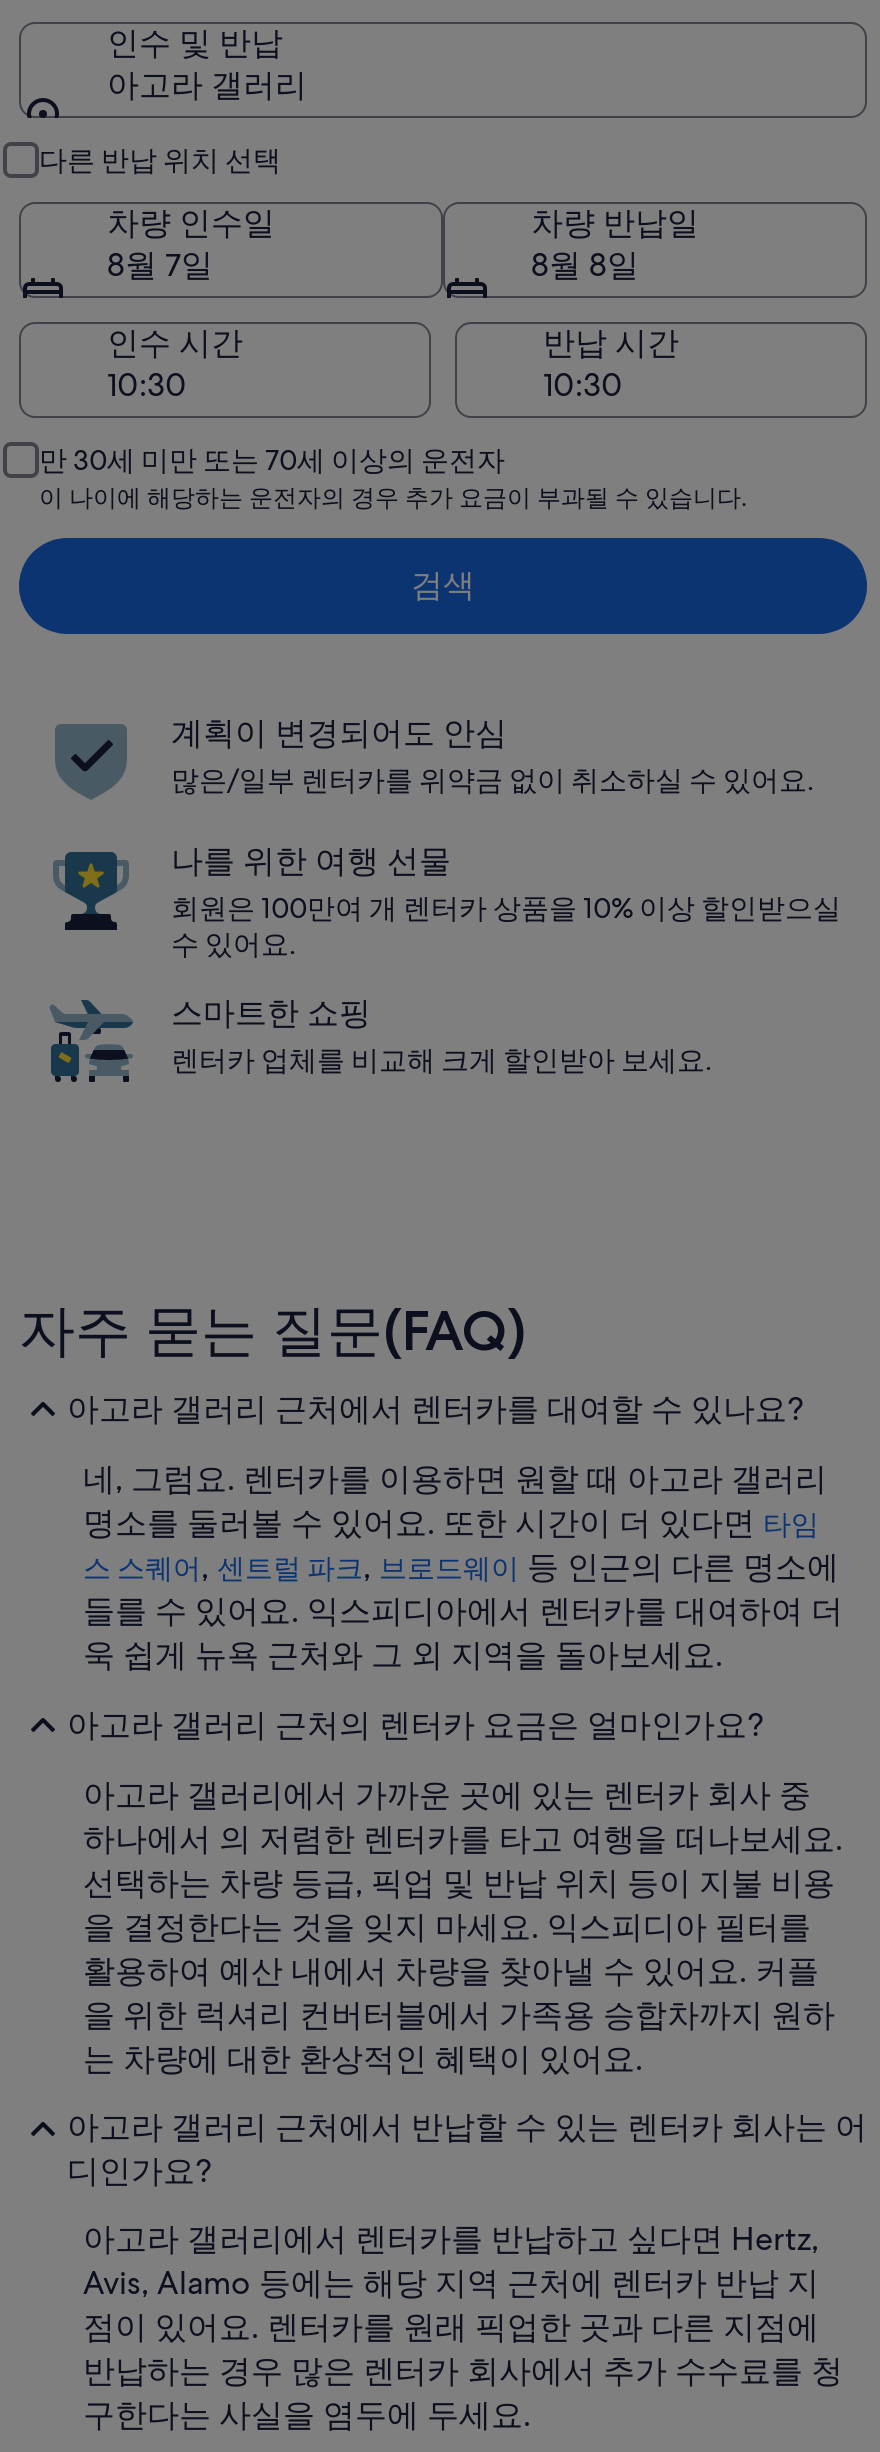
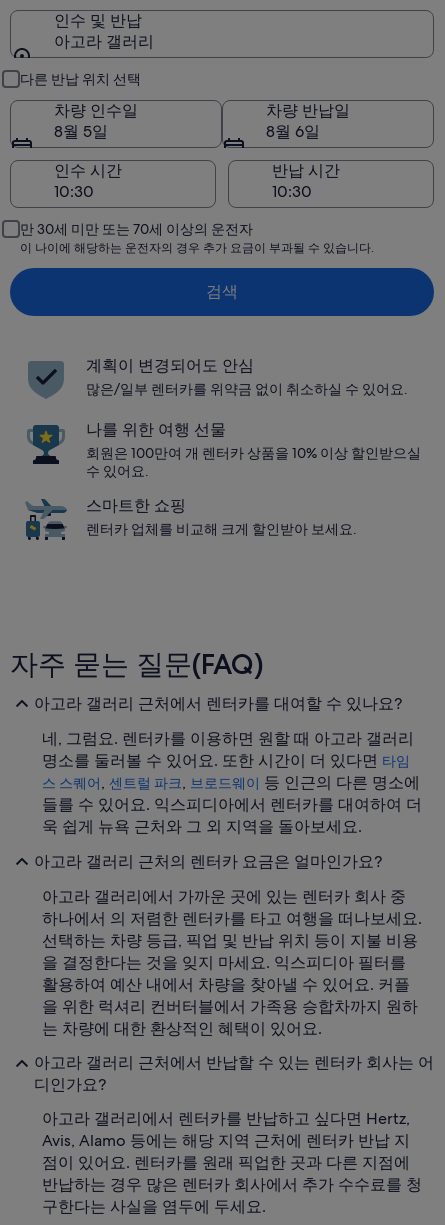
- 8월 7일
+ 8월 5일

- 8월 8일
+ 8월 6일
